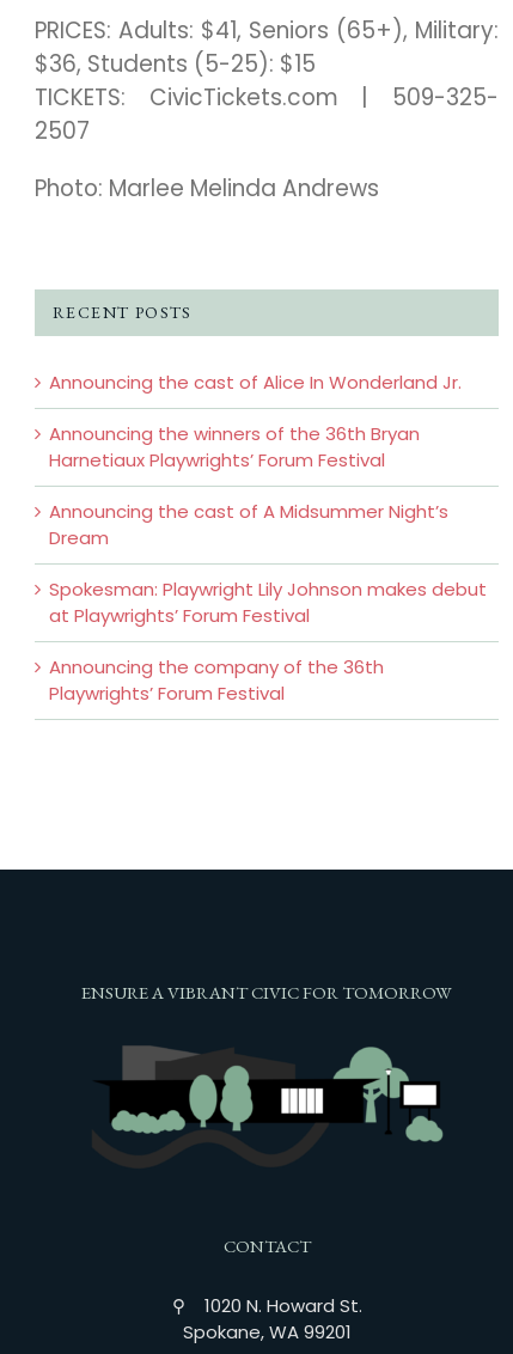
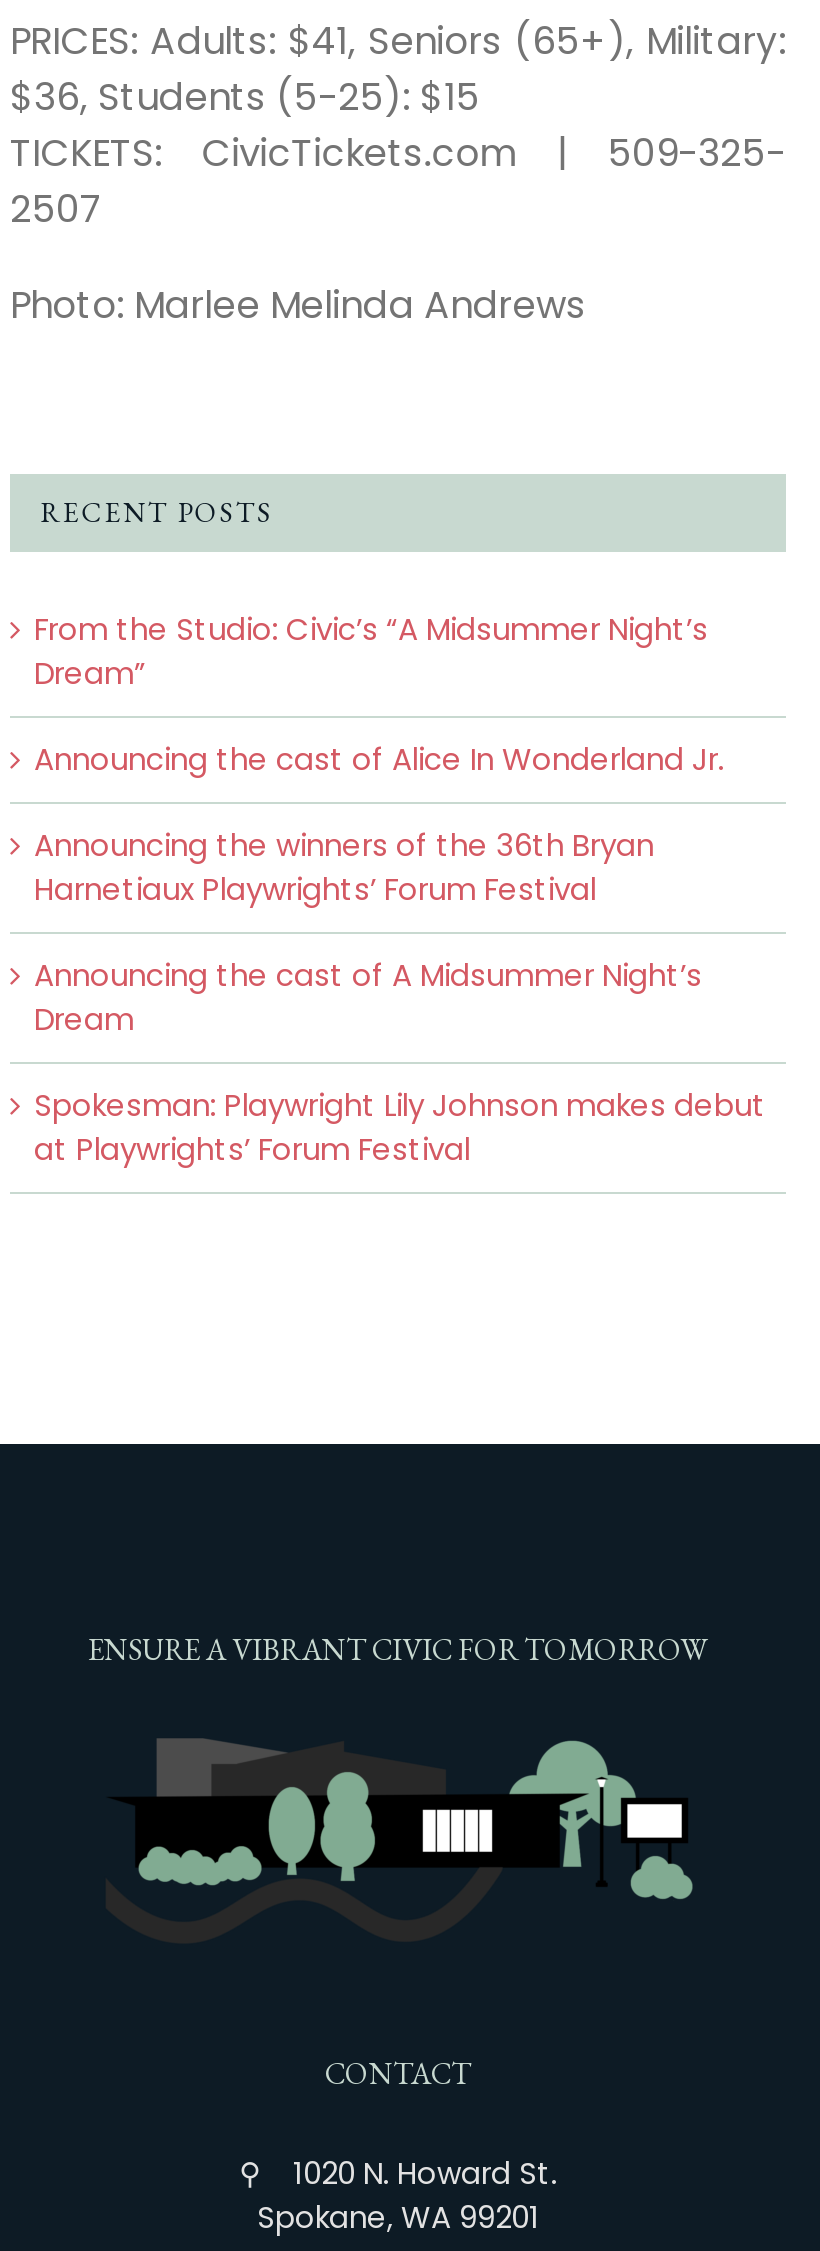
+ From the Studio: Civic’s “A Midsummer Night’s
+ Dream”

moved down: Announcing the cast of Alice In Wonderland Jr. | Announcing the winners of the 36th Bryan | Harnetiaux Playwrights’ Forum Festival | Announcing the cast of A Midsummer Night’s | Dream | Spokesman: Playwright Lily Johnson makes debut | at Playwrights’ Forum Festival

- Announcing the company of the 36th
- Playwrights’ Forum Festival
